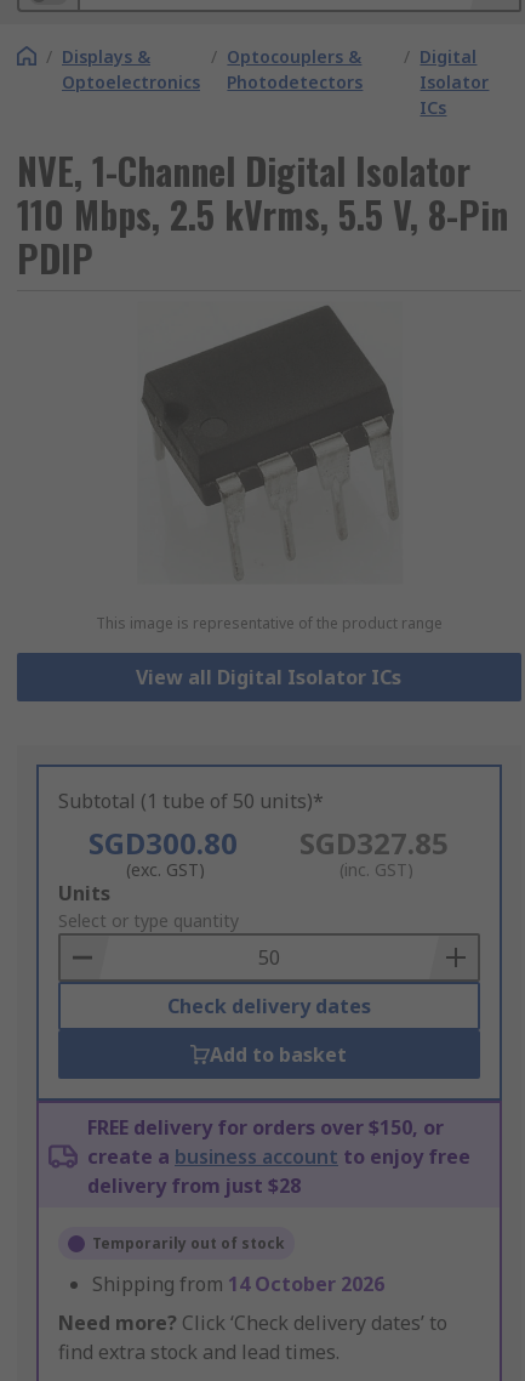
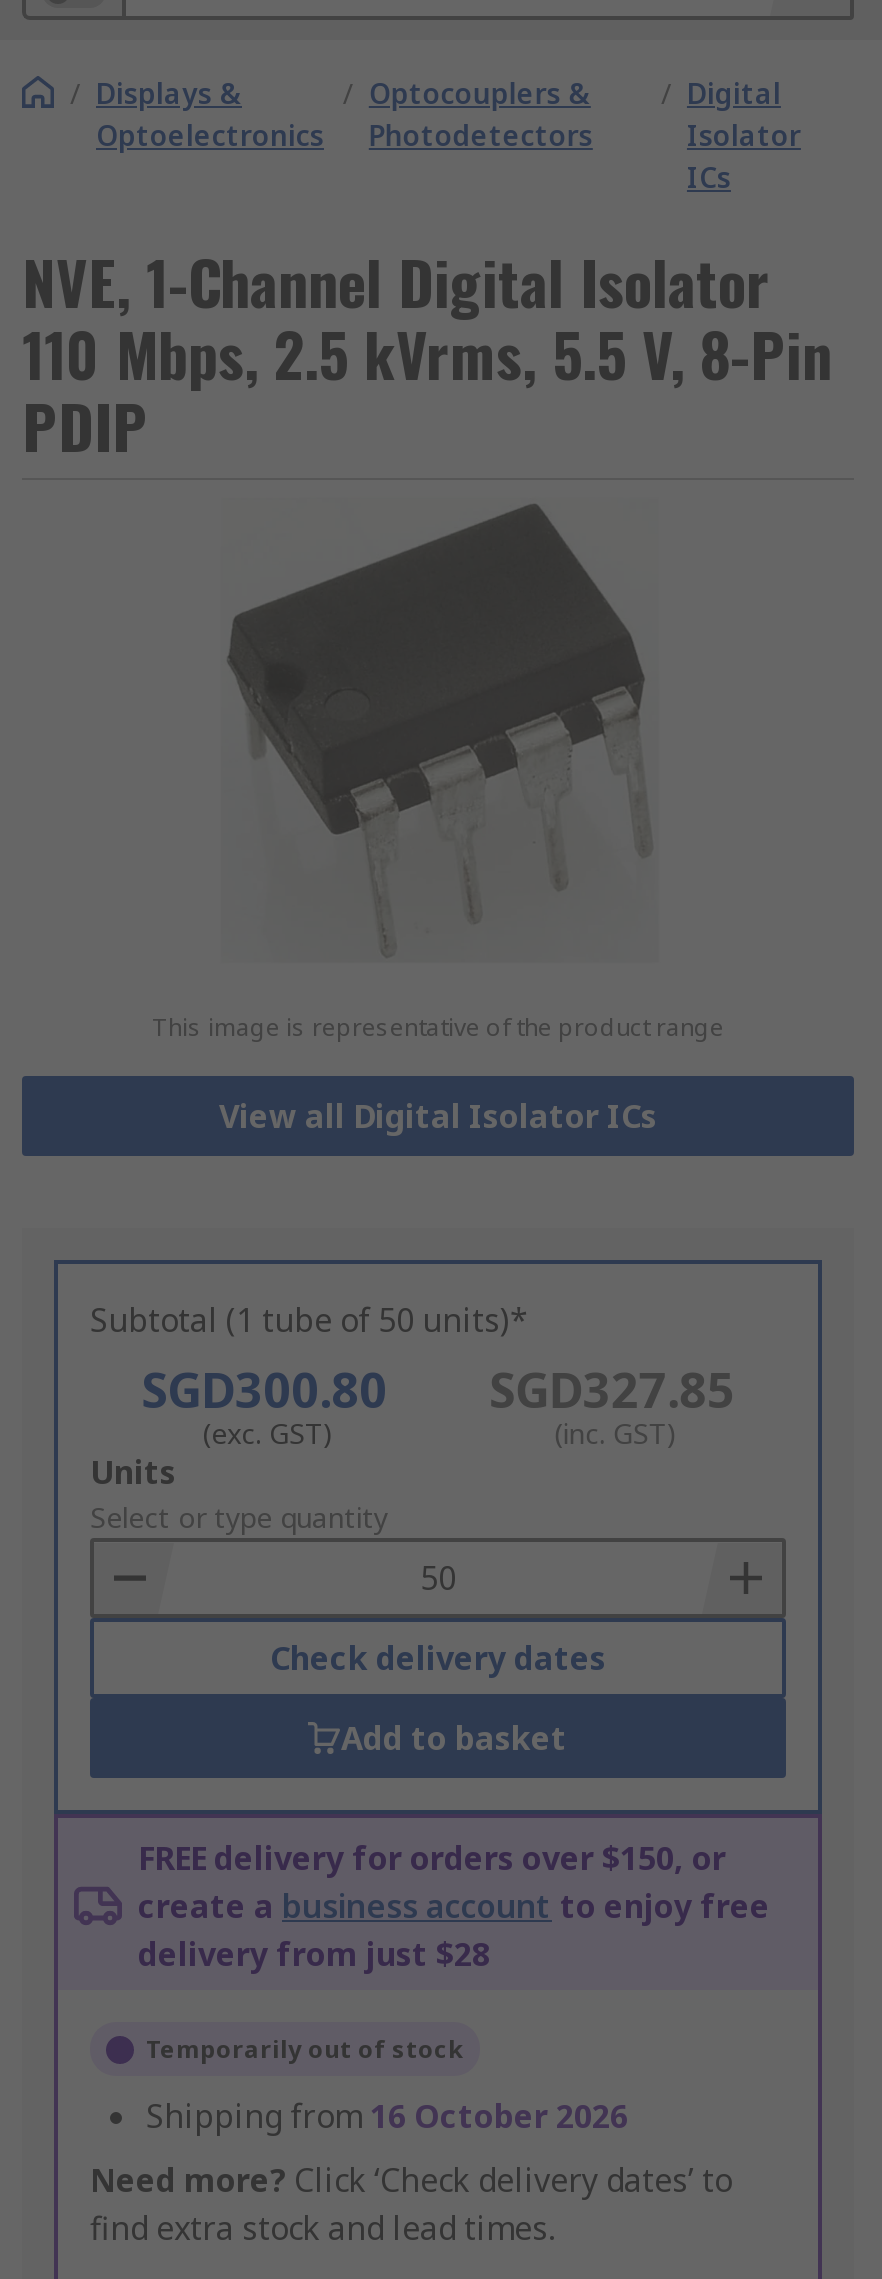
- Shipping from 14 October 2026
+ Shipping from 16 October 2026
